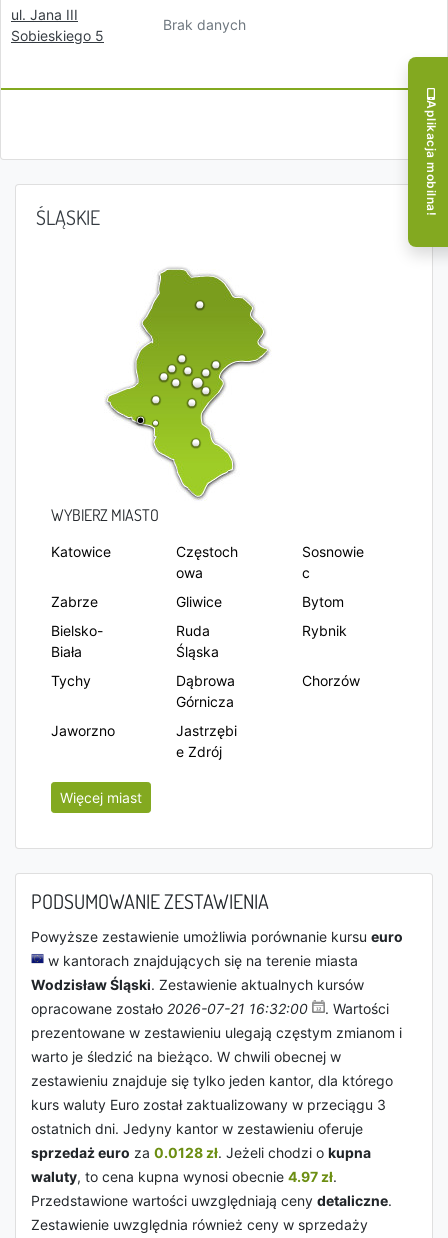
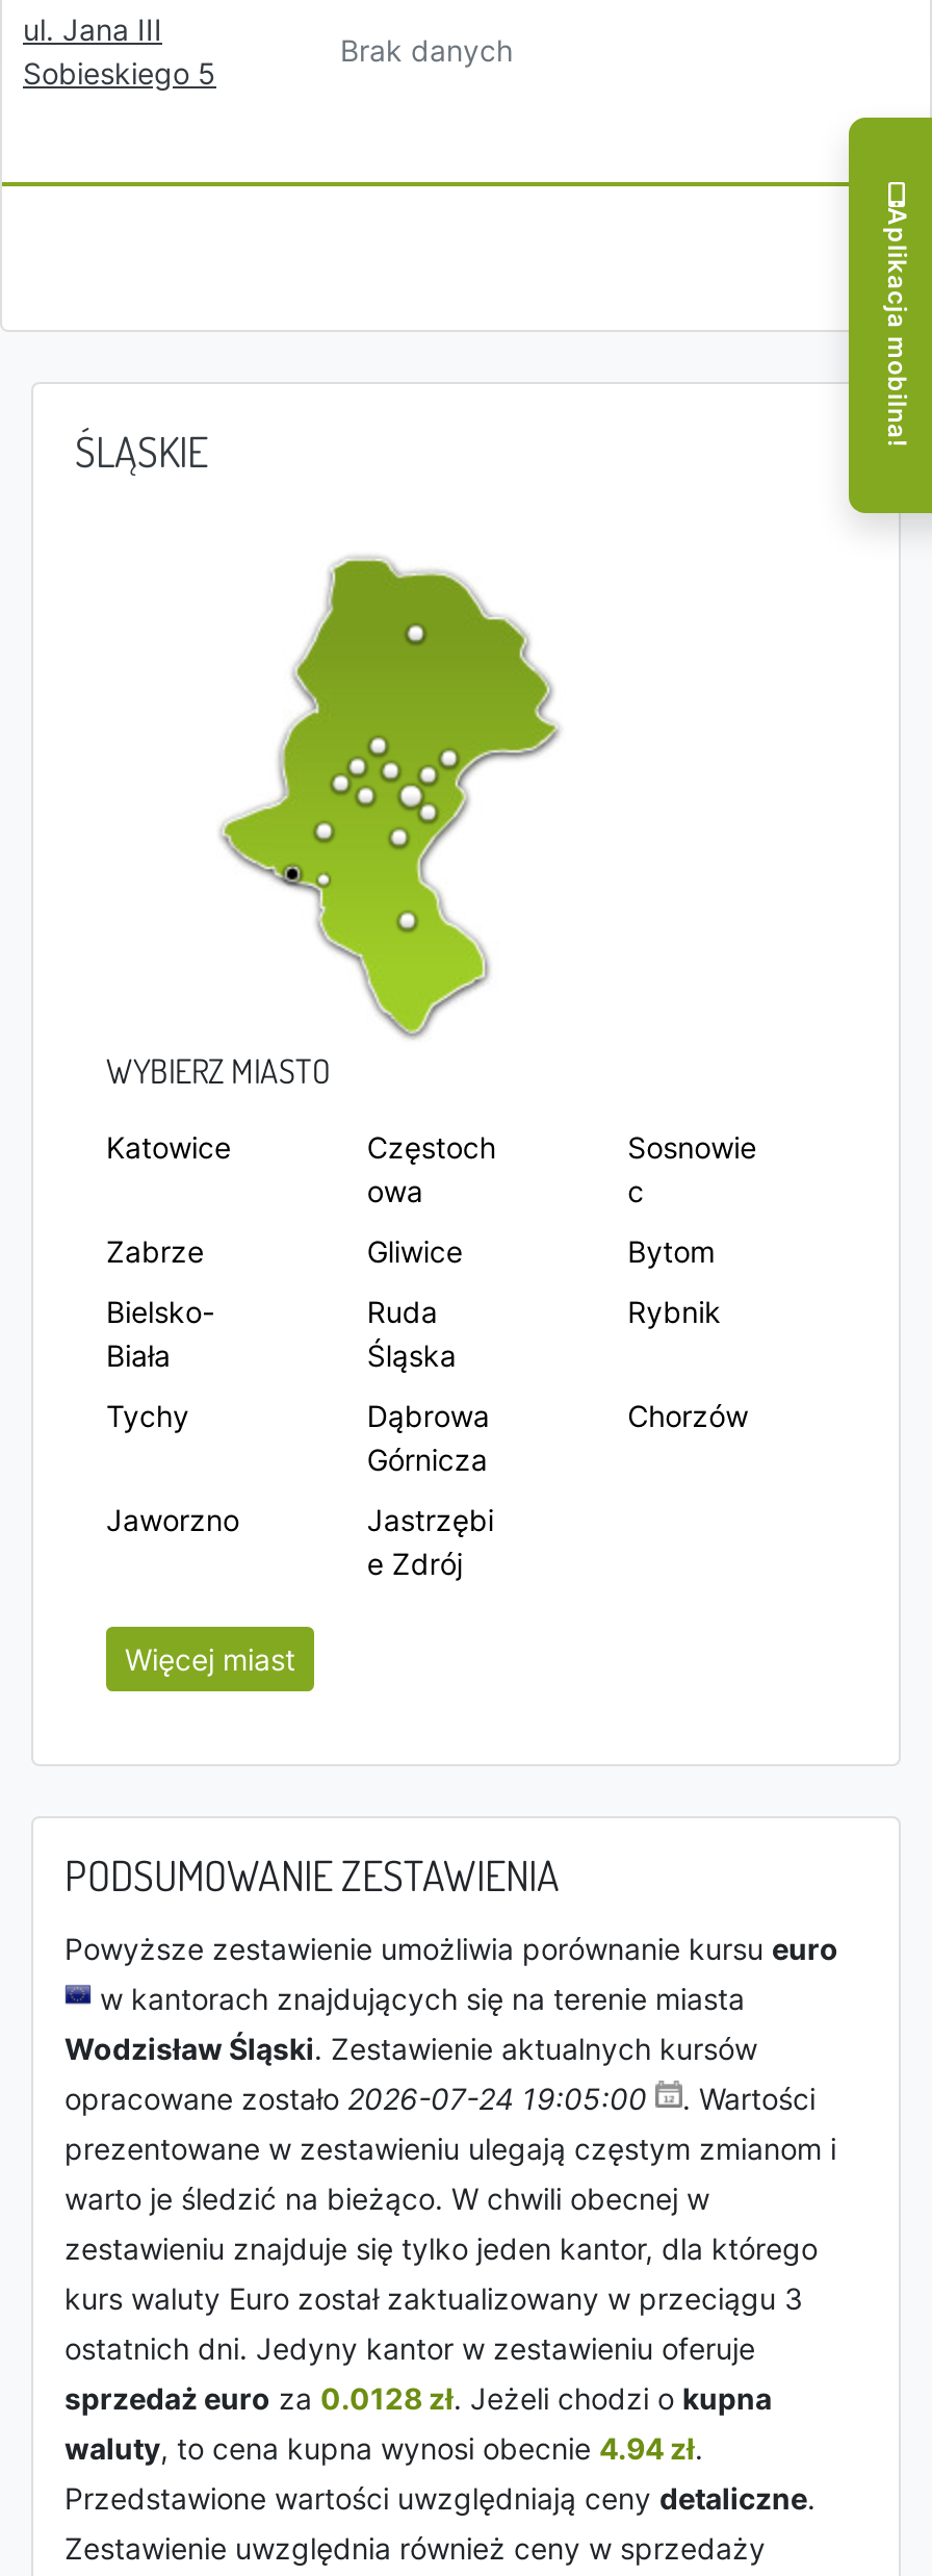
- opracowane zostało 2026-07-21 16:32:00
+ opracowane zostało 2026-07-24 19:05:00

- waluty, to cena kupna wynosi obecnie 4.97 zł.
+ waluty, to cena kupna wynosi obecnie 4.94 zł.
